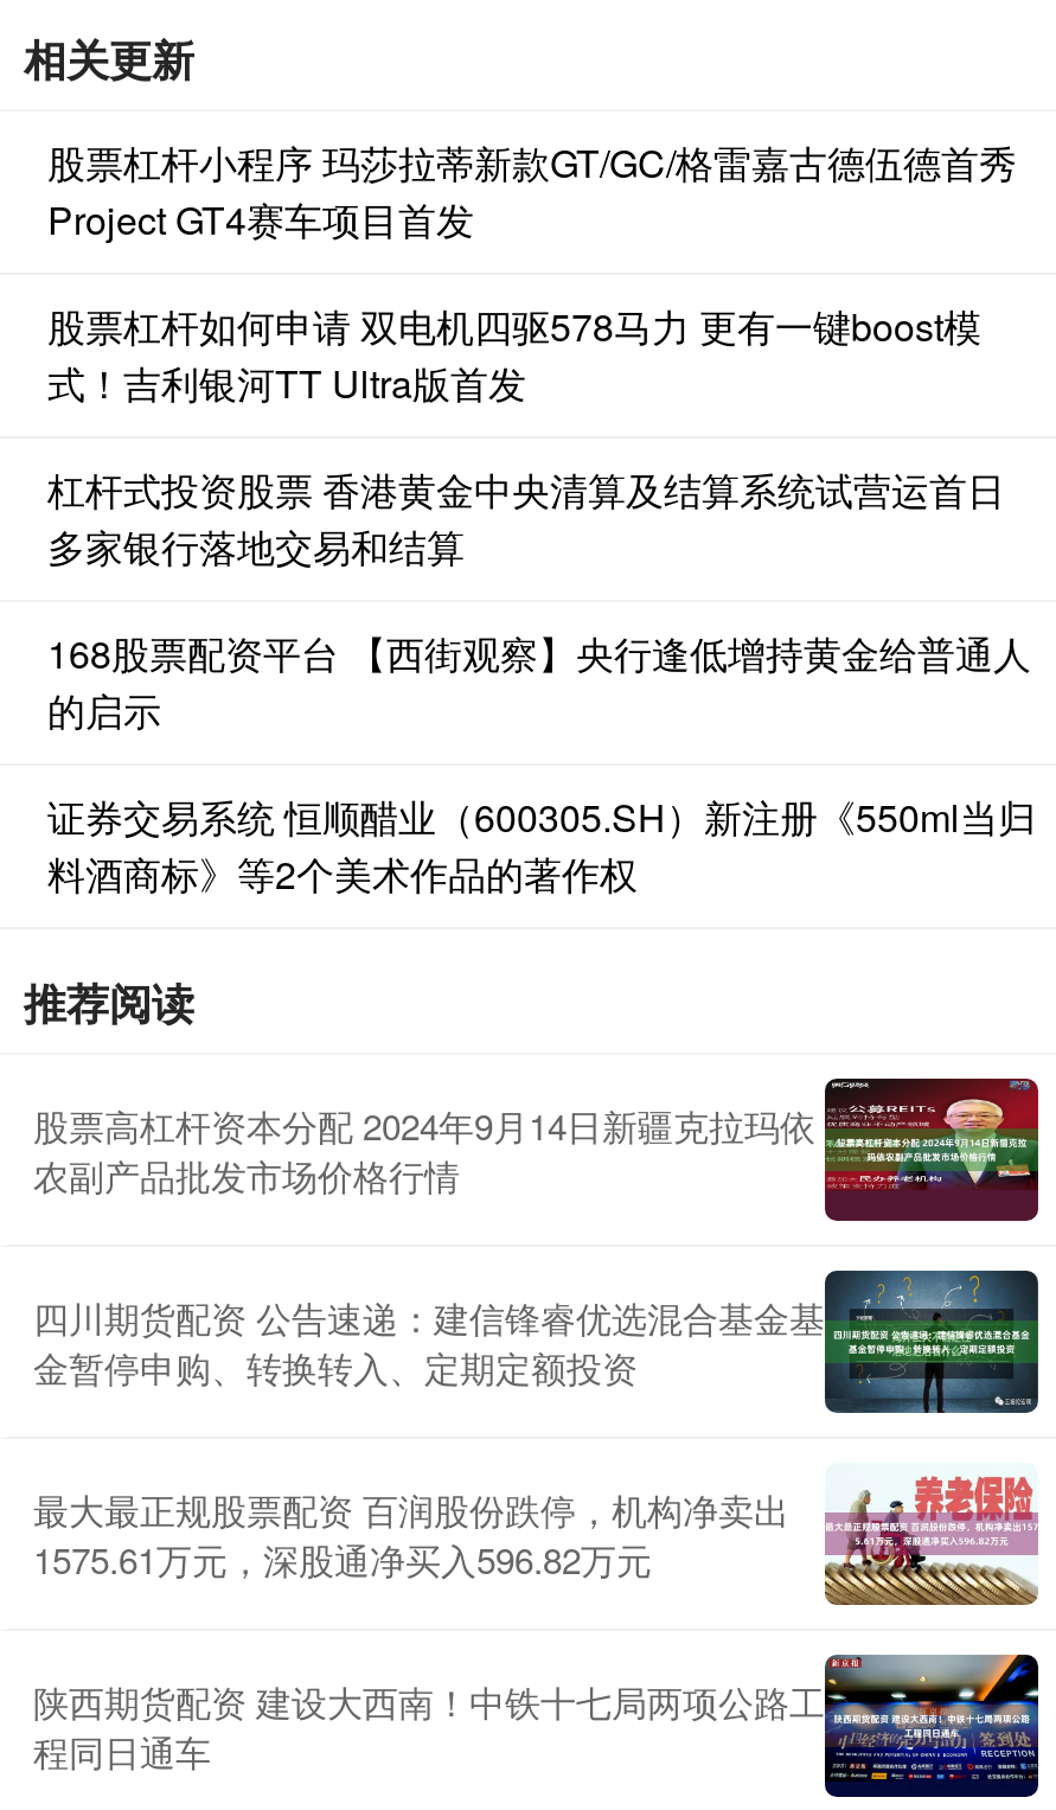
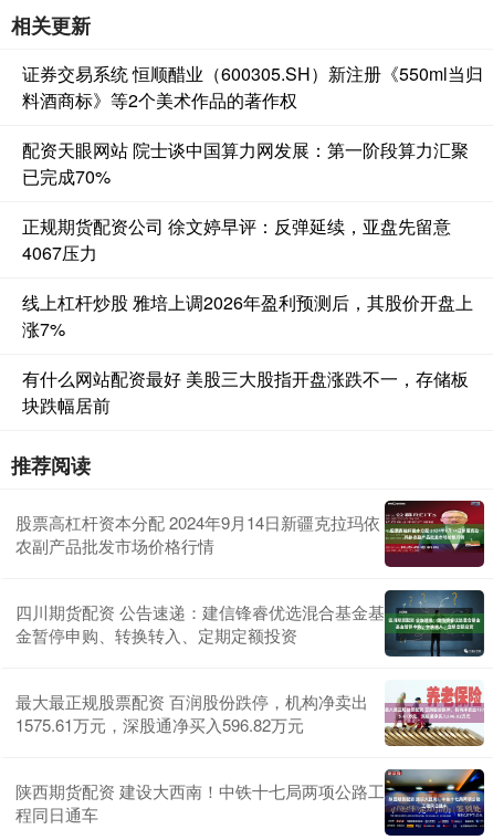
- 股票杠杆小程序 玛莎拉蒂新款GT/GC/格雷嘉古德伍德首秀
- Project GT4赛车项目首发
- 股票杠杆如何申请 双电机四驱578马力 更有一键boost模
- 式！吉利银河TT Ultra版首发
- 杠杆式投资股票 香港黄金中央清算及结算系统试营运首日
- 多家银行落地交易和结算
- 168股票配资平台 【西街观察】央行逢低增持黄金给普通人
- 的启示

moved up: 证券交易系统 恒顺醋业（600305.SH）新注册《550ml当归 | 料酒商标》等2个美术作品的著作权

+ 配资天眼网站 院士谈中国算力网发展：第一阶段算力汇聚
+ 已完成70%
+ 正规期货配资公司 徐文婷早评：反弹延续，亚盘先留意
+ 4067压力
+ 线上杠杆炒股 雅培上调2026年盈利预测后，其股价开盘上
+ 涨7%
+ 有什么网站配资最好 美股三大股指开盘涨跌不一，存储板
+ 块跌幅居前
